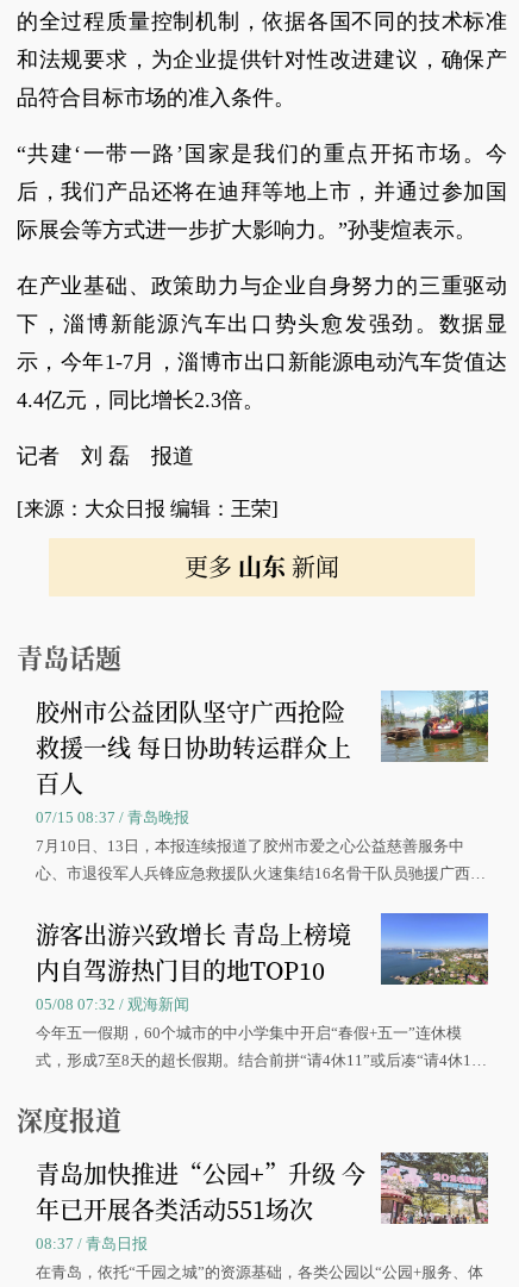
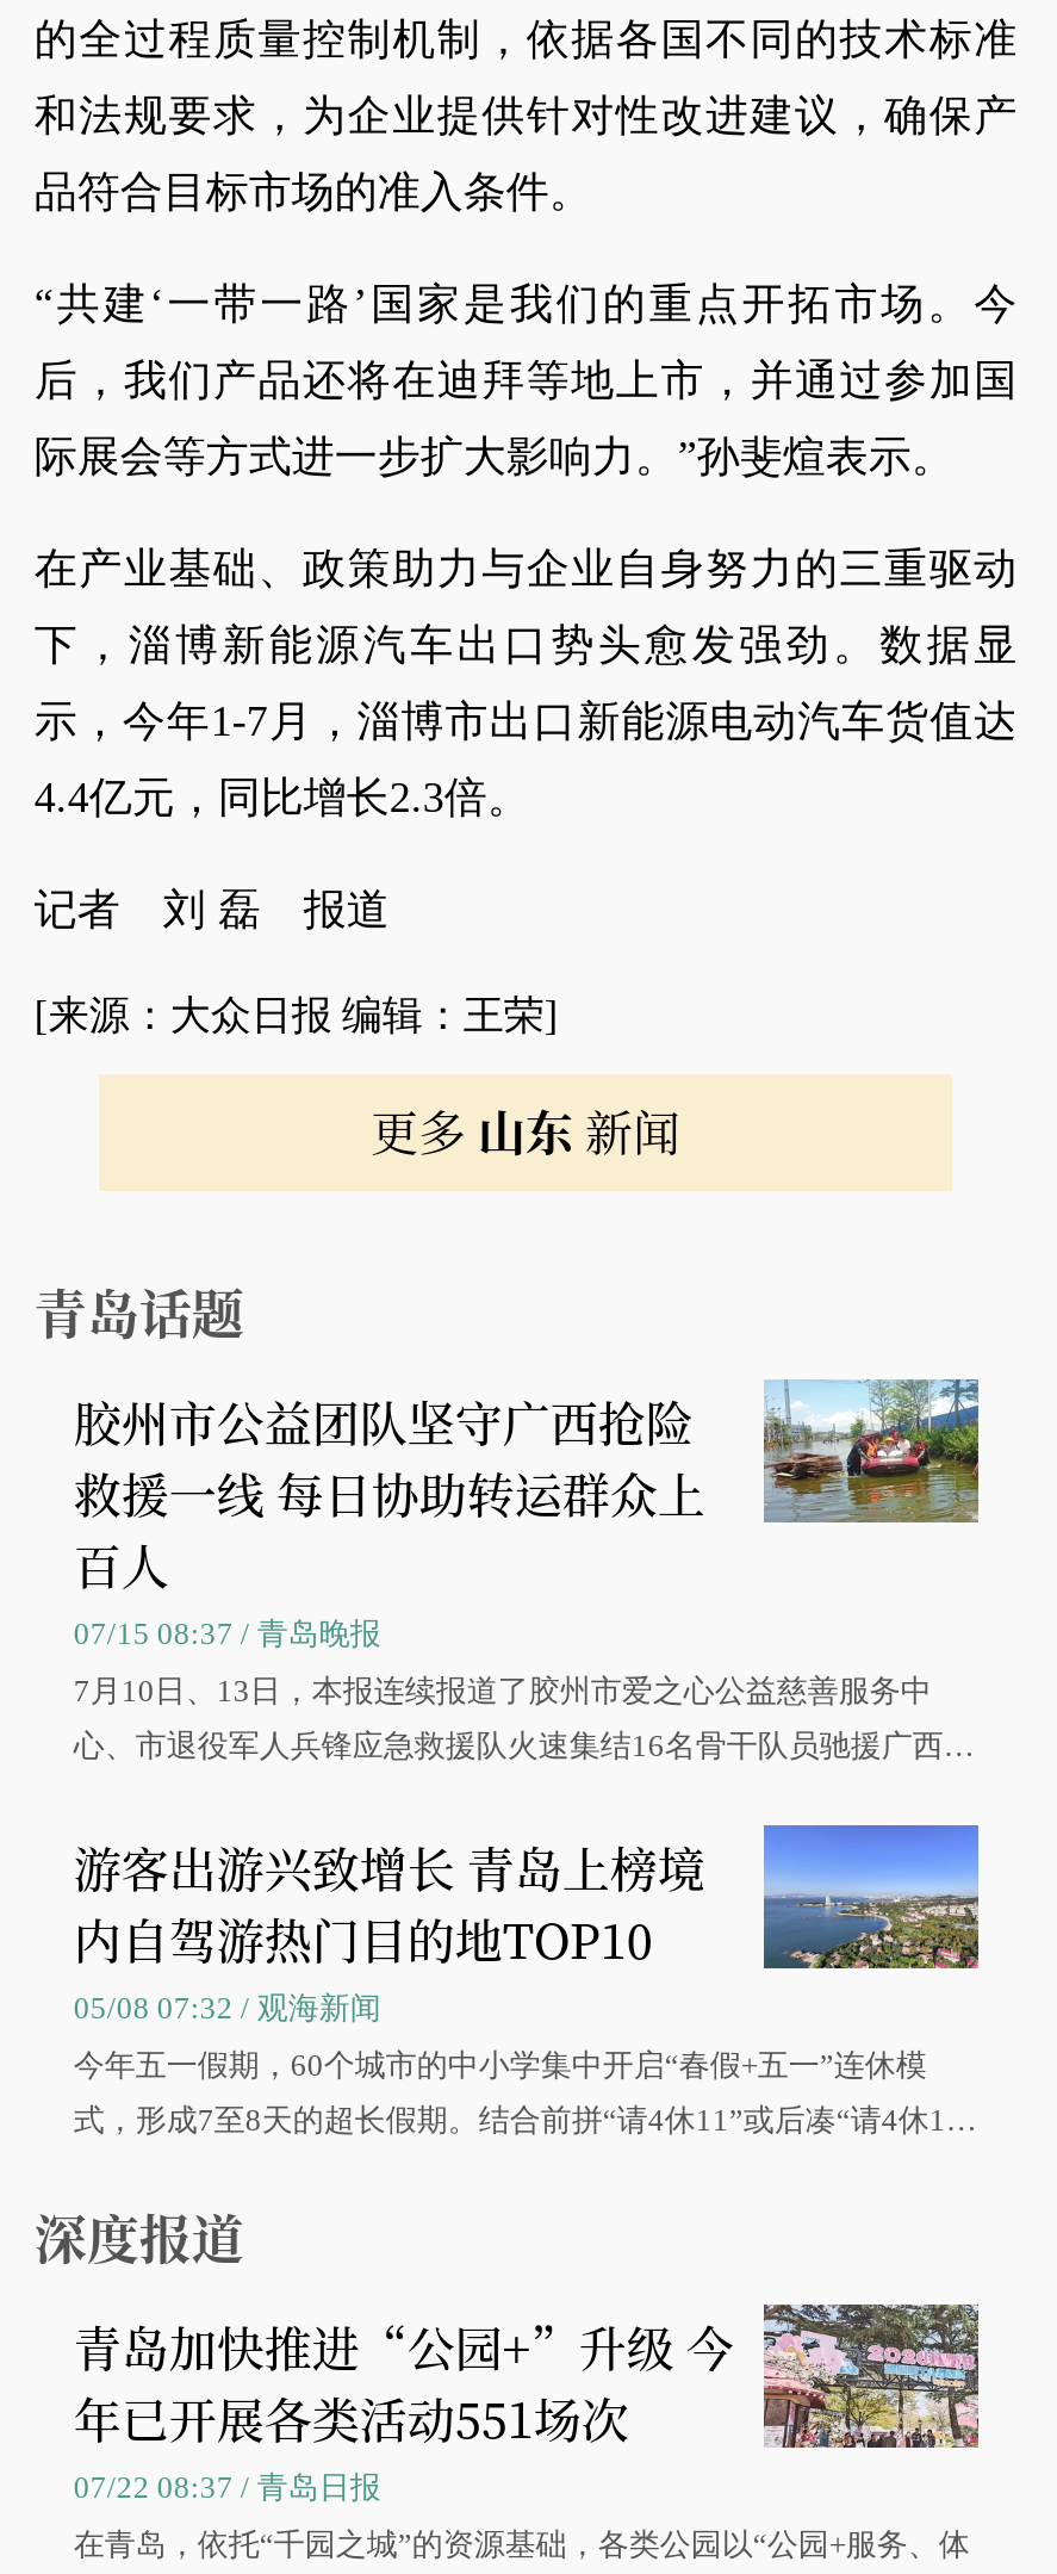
- 08:37 / 青岛日报
+ 07/22 08:37 / 青岛日报
